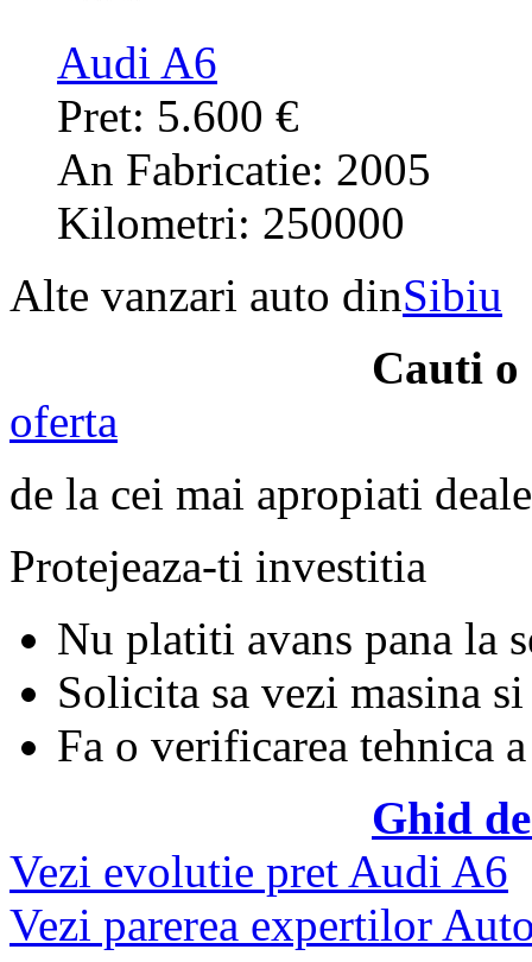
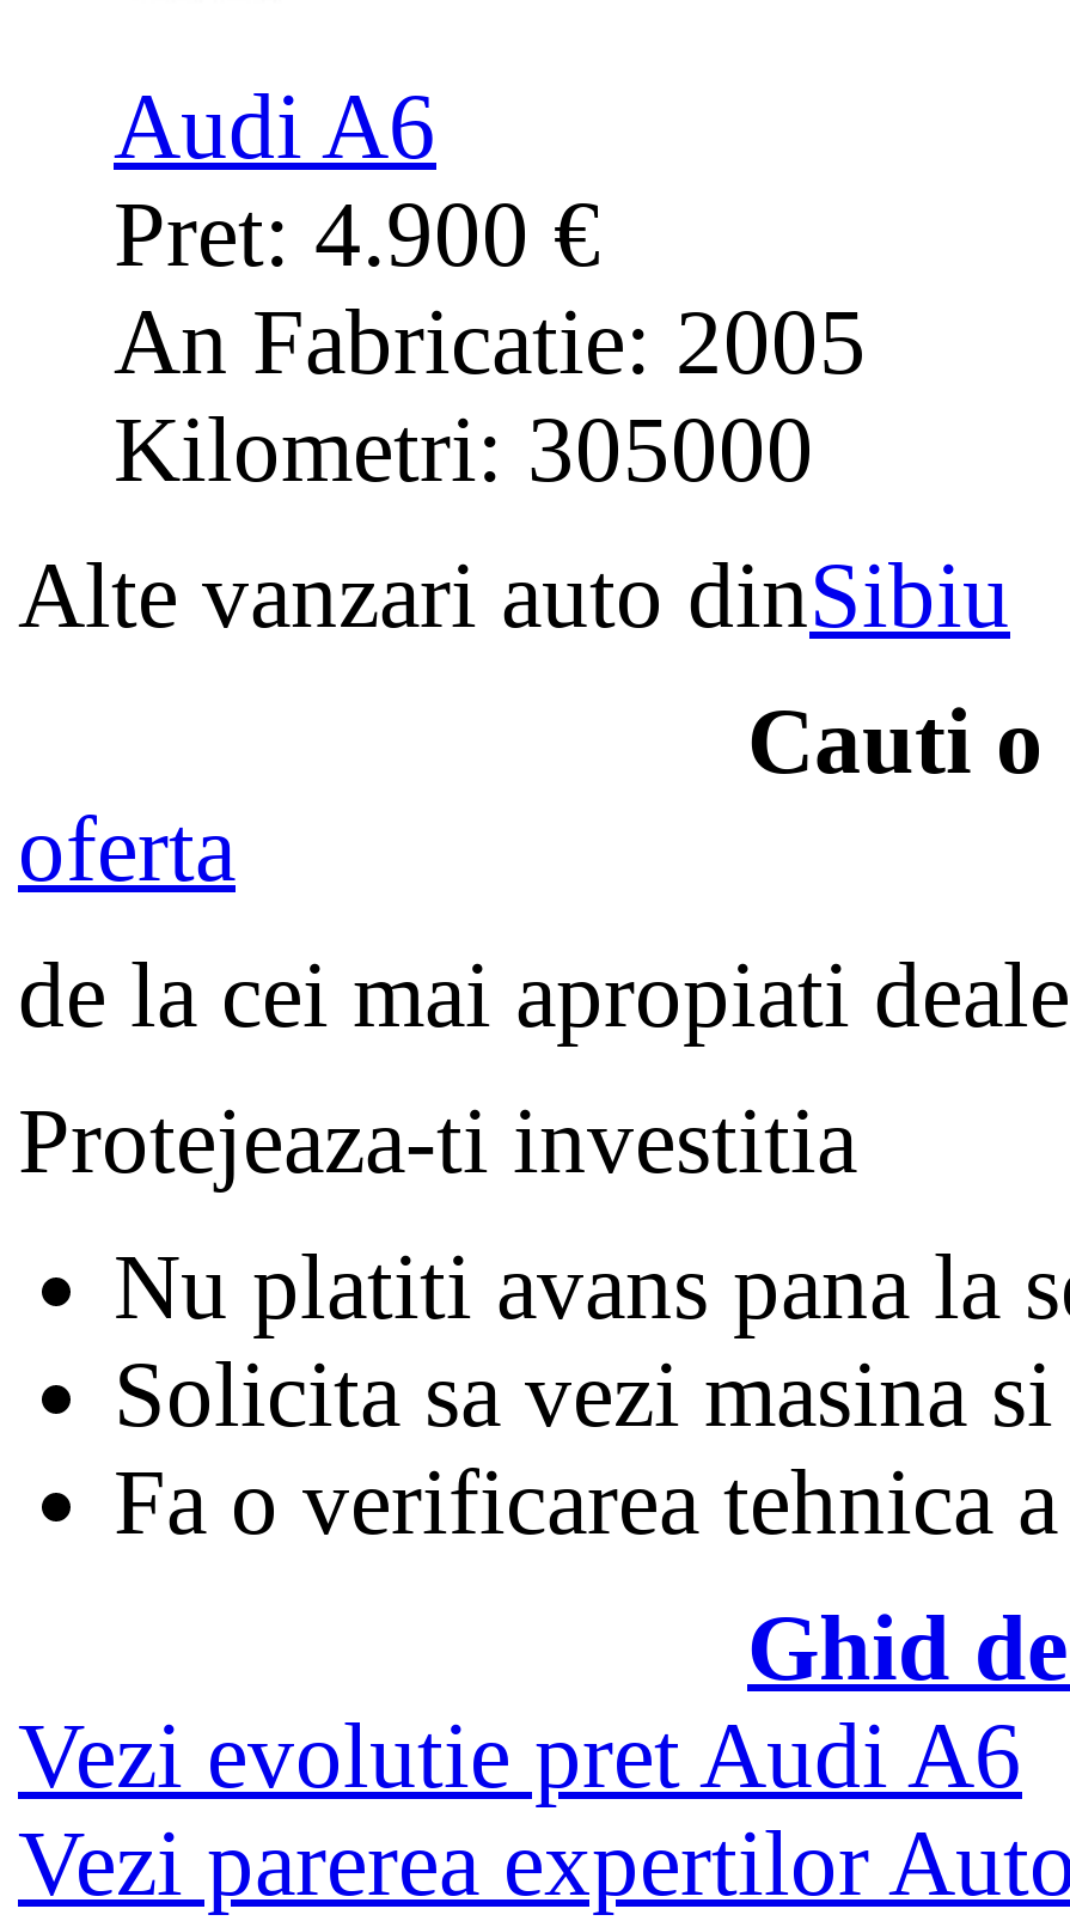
- Pret: 5.600 €
+ Pret: 4.900 €

- Kilometri: 250000
+ Kilometri: 305000
